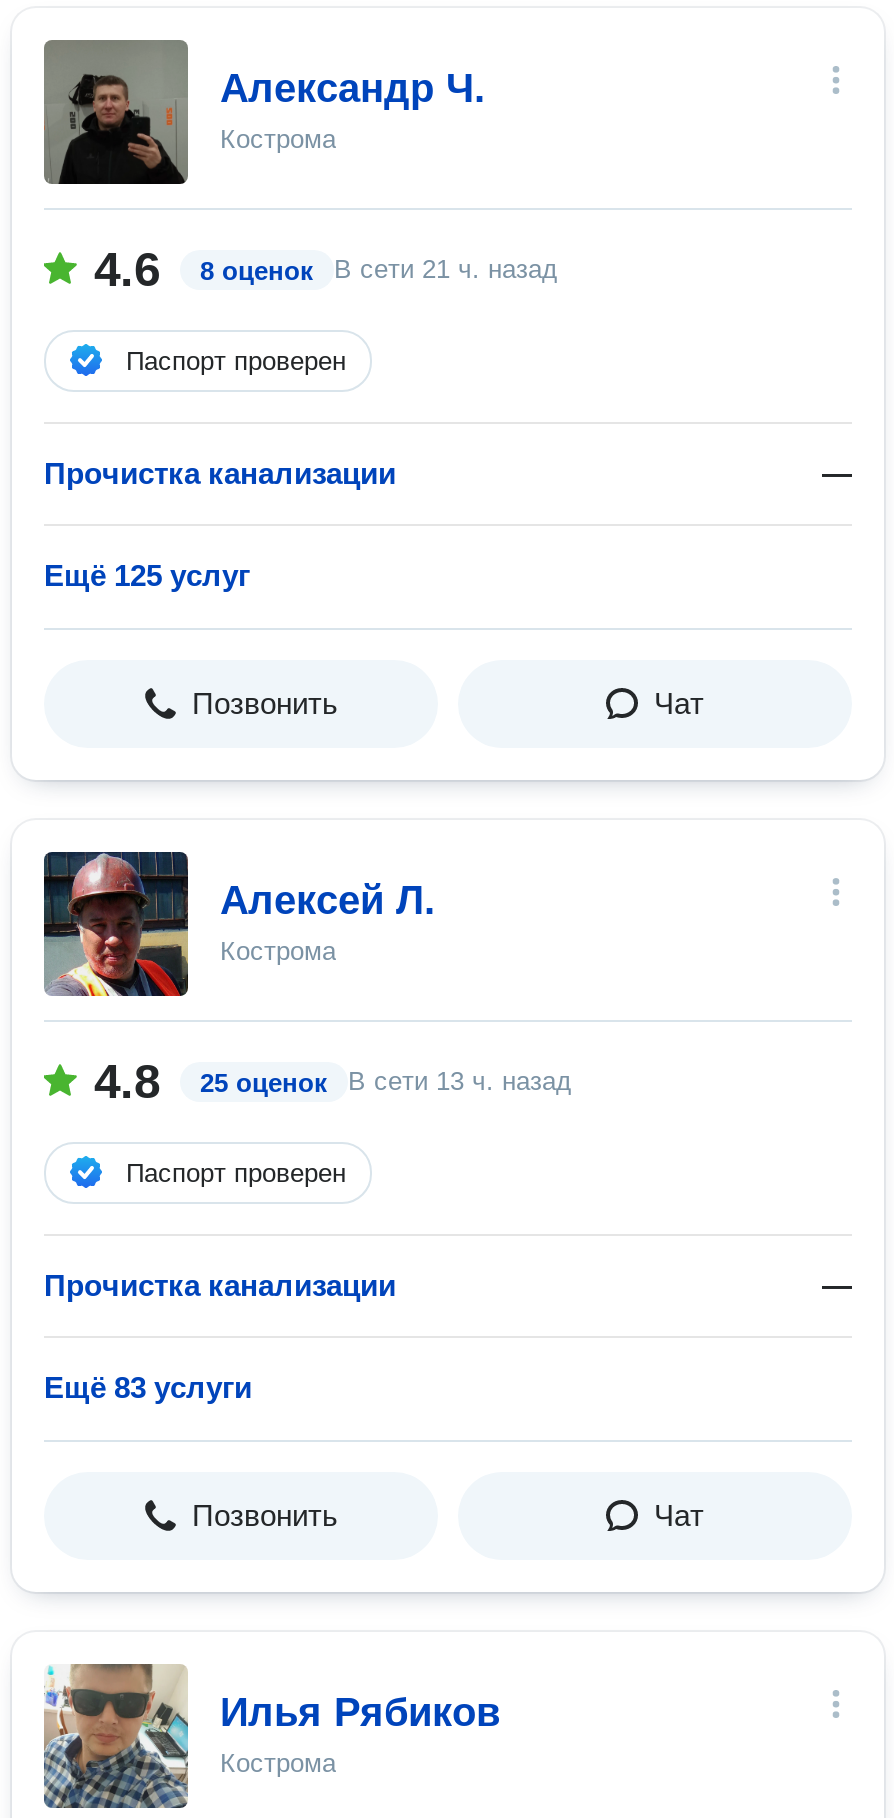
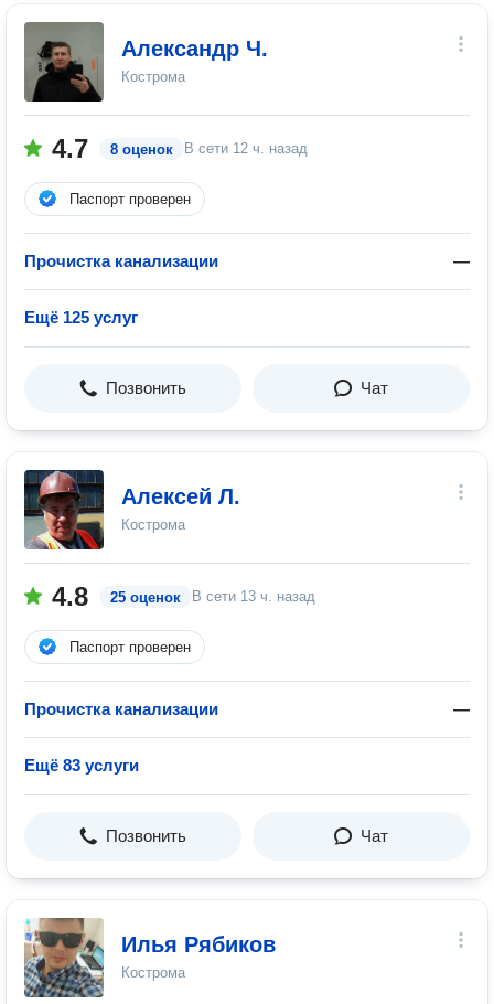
- 4.6
+ 4.7

- В сети 21 ч. назад
+ В сети 12 ч. назад
